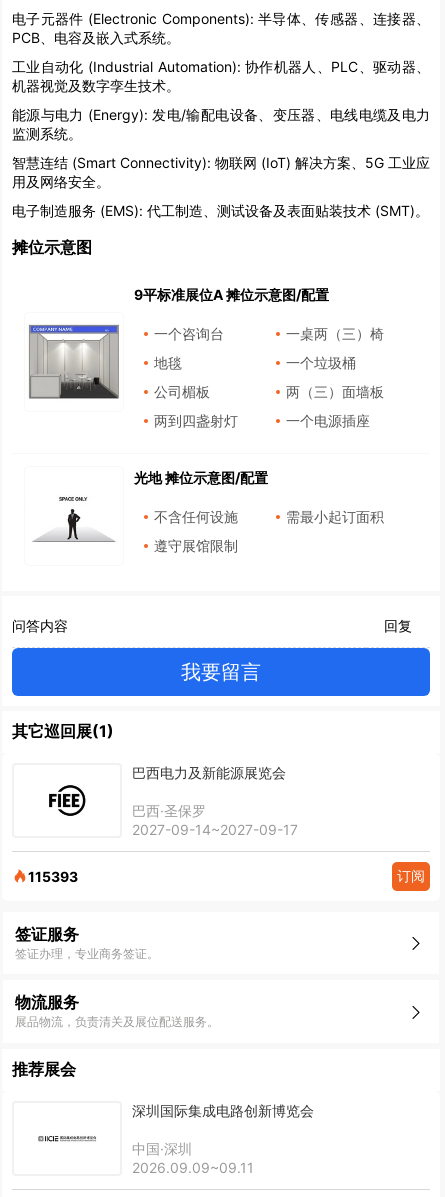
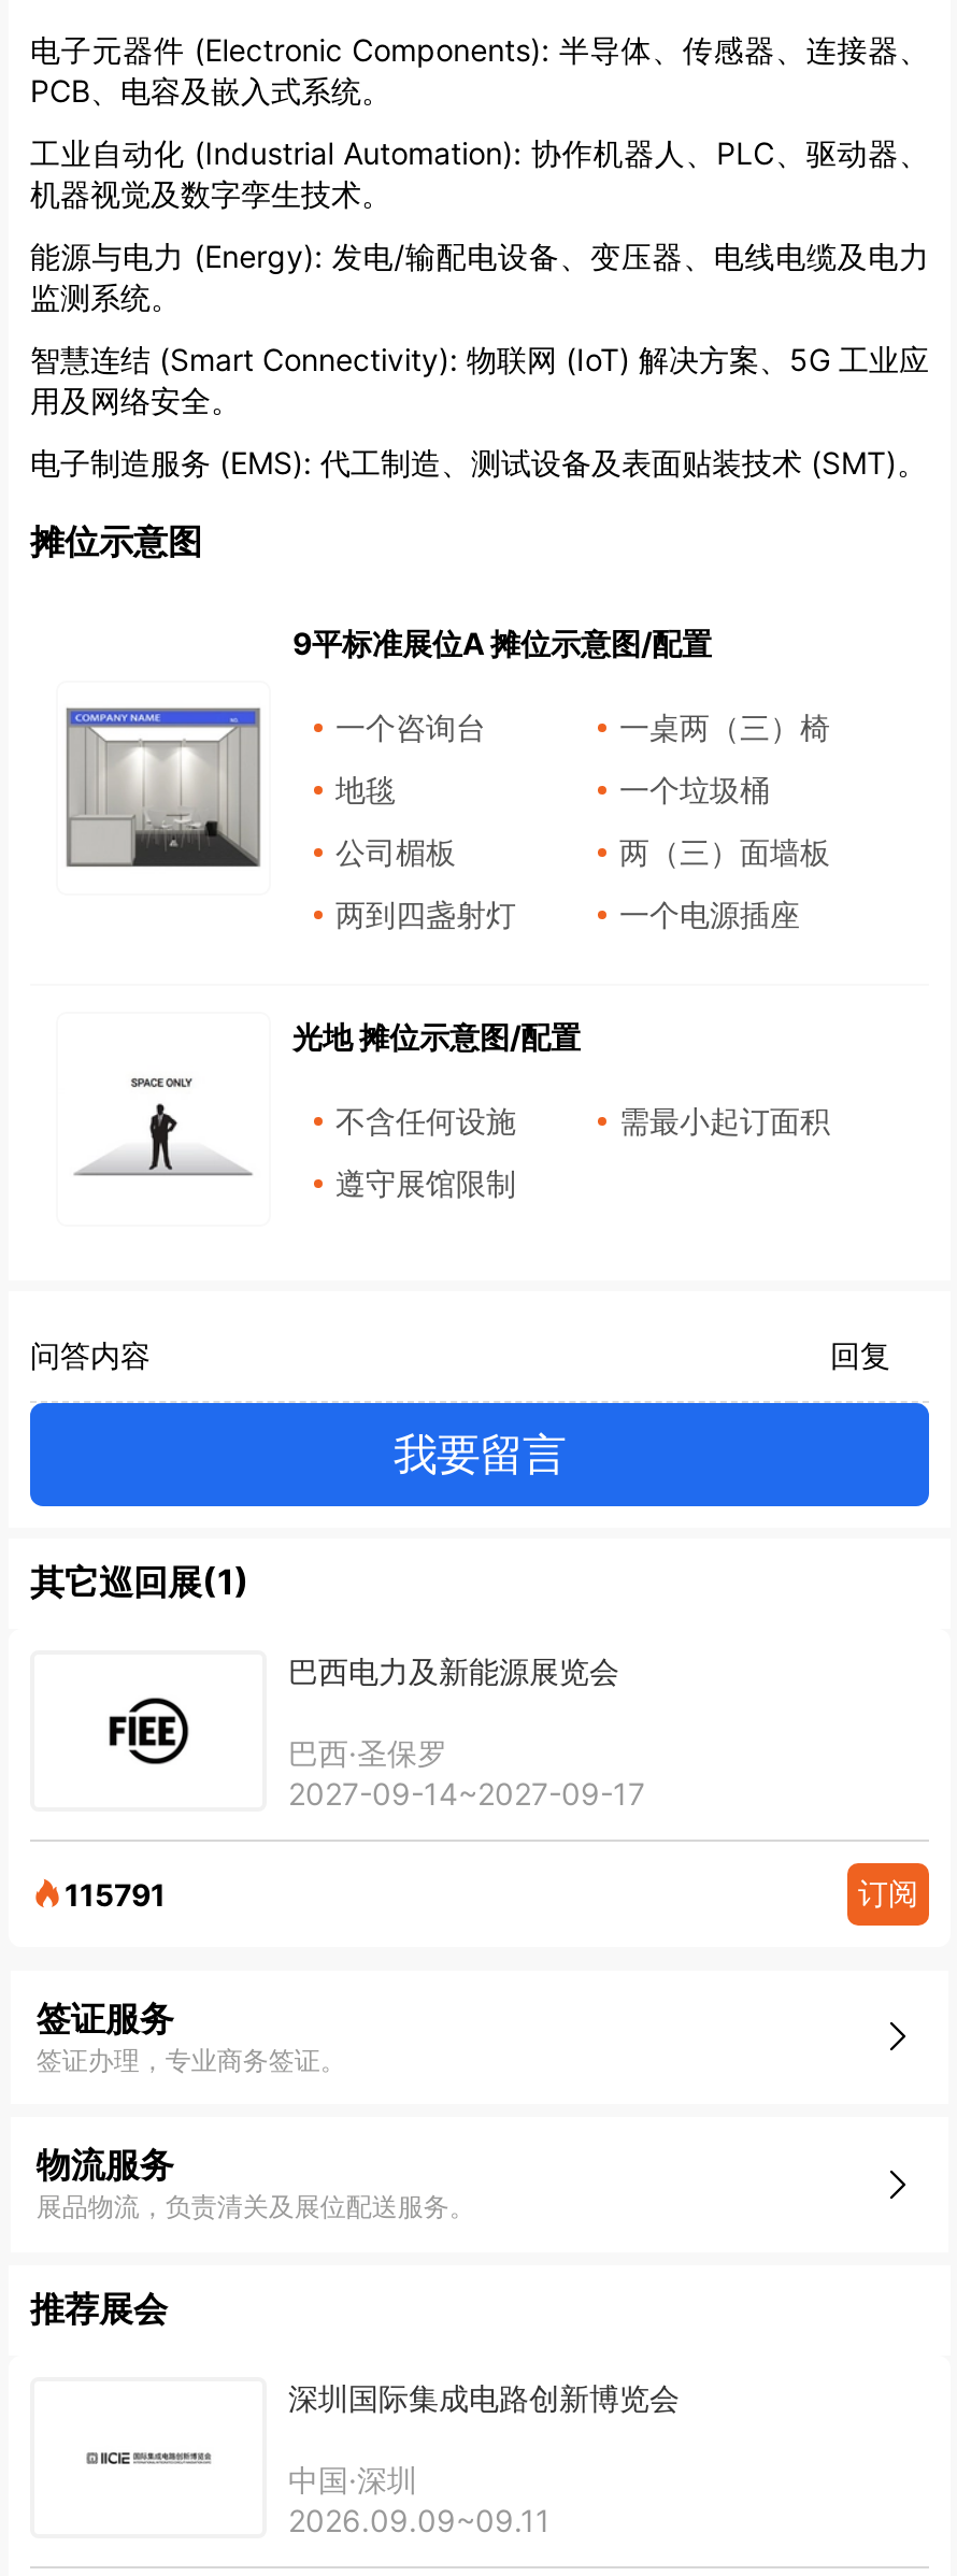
- 115393
+ 115791
